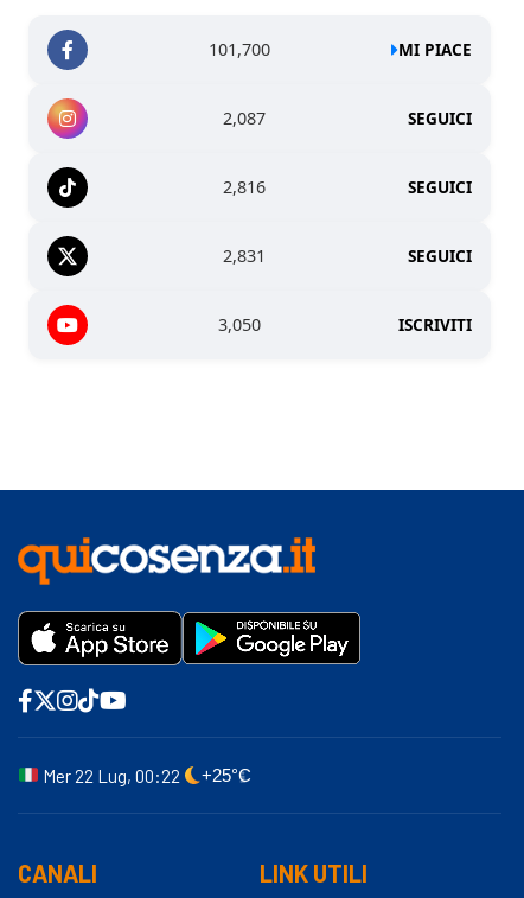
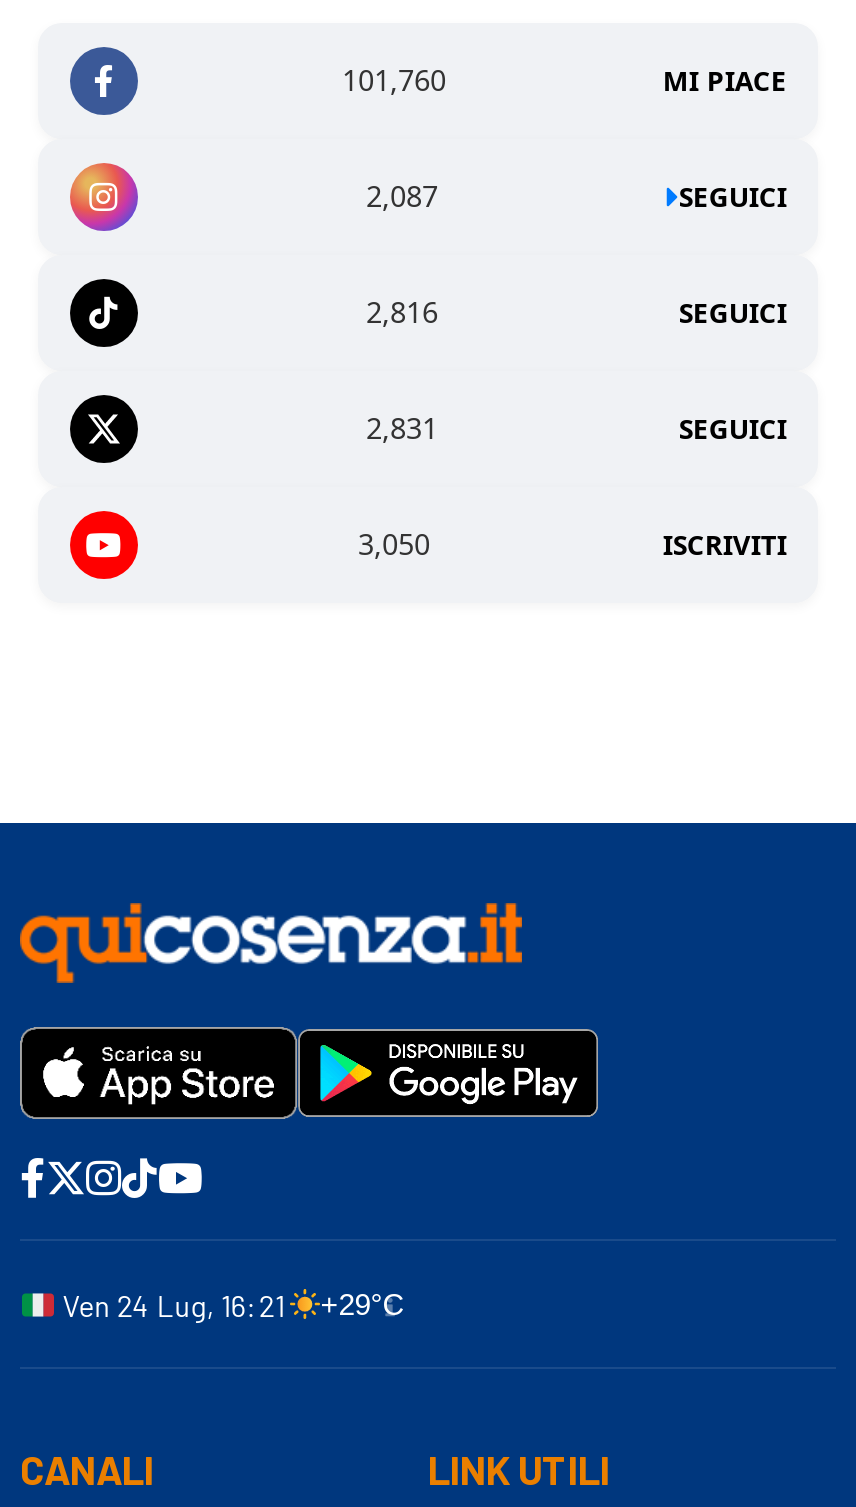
- 101,700
+ 101,760

- Mer 22 Lug, 00:22
- +25°C
+ Ven 24 Lug, 16:21
+ +29°C
